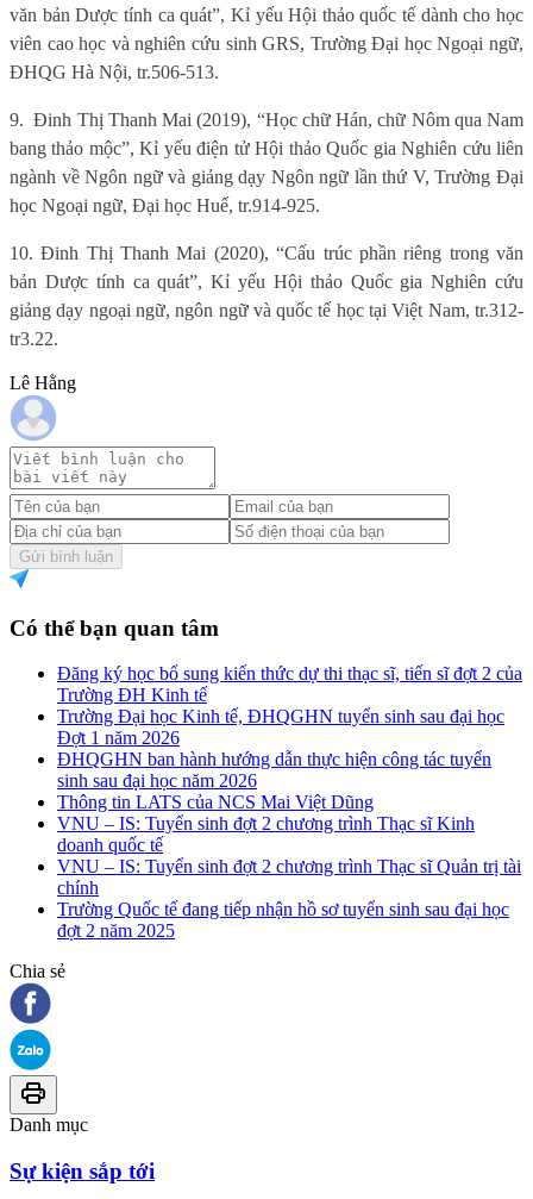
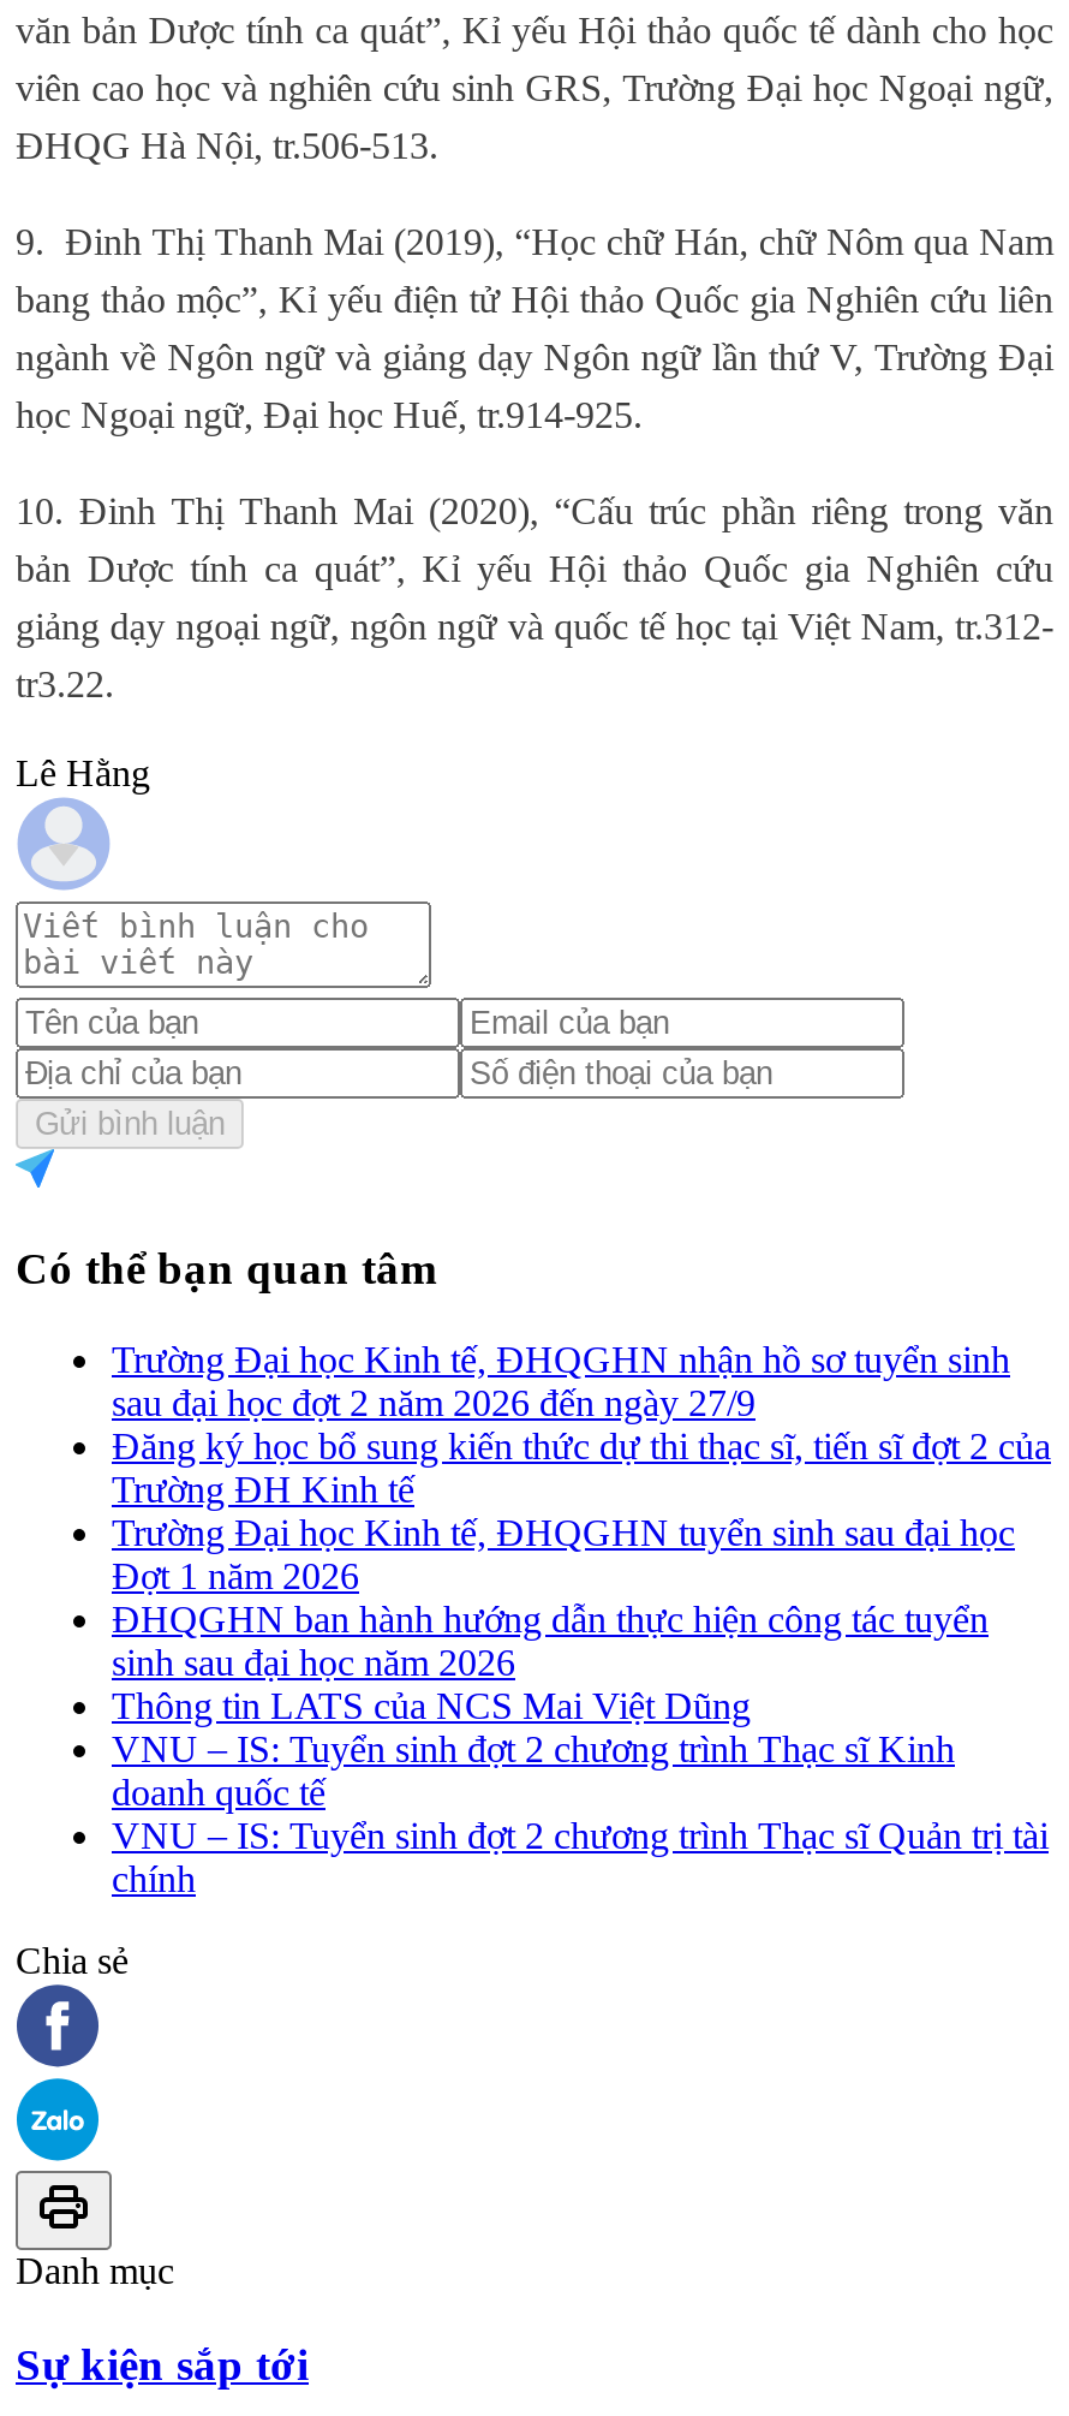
+ Trường Đại học Kinh tế, ĐHQGHN nhận hồ sơ tuyển sinh
+ sau đại học đợt 2 năm 2026 đến ngày 27/9

moved down: Đăng ký học bổ sung kiến thức dự thi thạc sĩ, tiến sĩ đợt 2 của | Trường ĐH Kinh tế | Trường Đại học Kinh tế, ĐHQGHN tuyển sinh sau đại học | ... | VNU – IS: Tuyển sinh đợt 2 chương trình Thạc sĩ Quản trị tài | chính

- Trường Quốc tế đang tiếp nhận hồ sơ tuyển sinh sau đại học
- đợt 2 năm 2025
